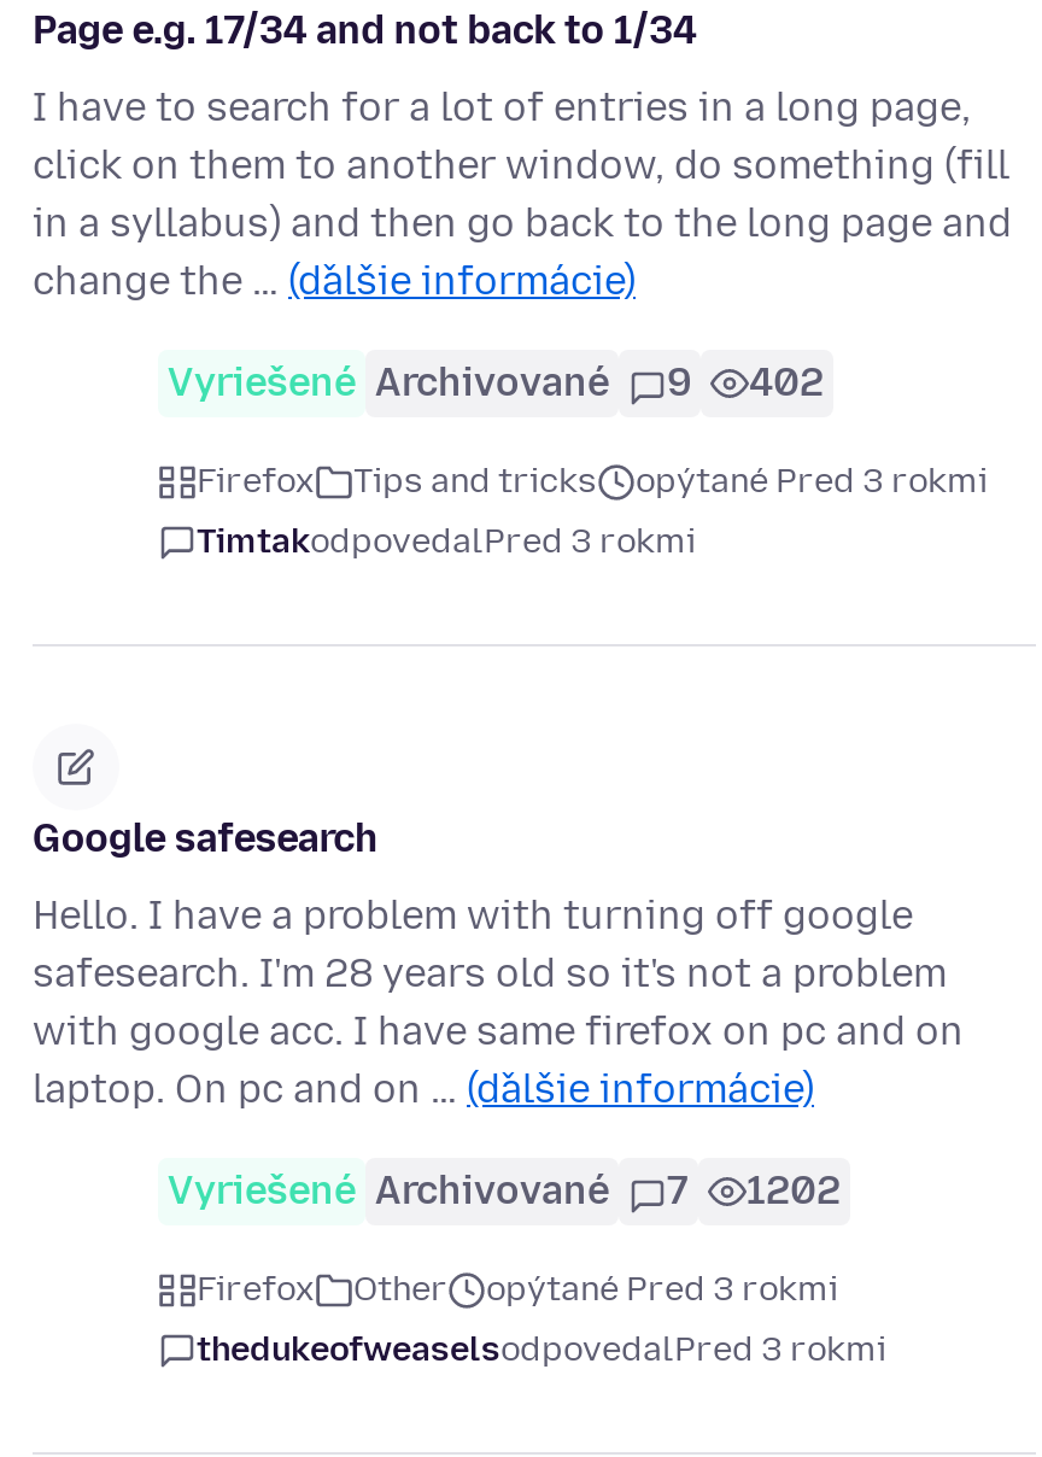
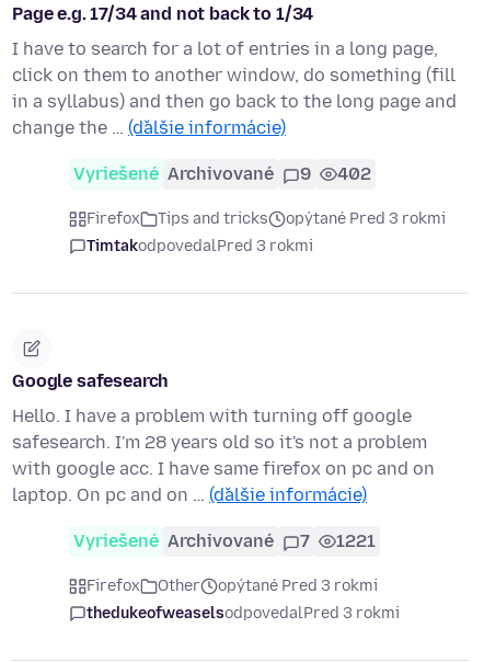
- Vyriešené Archivované 7 1202
+ Vyriešené Archivované 7 1221
